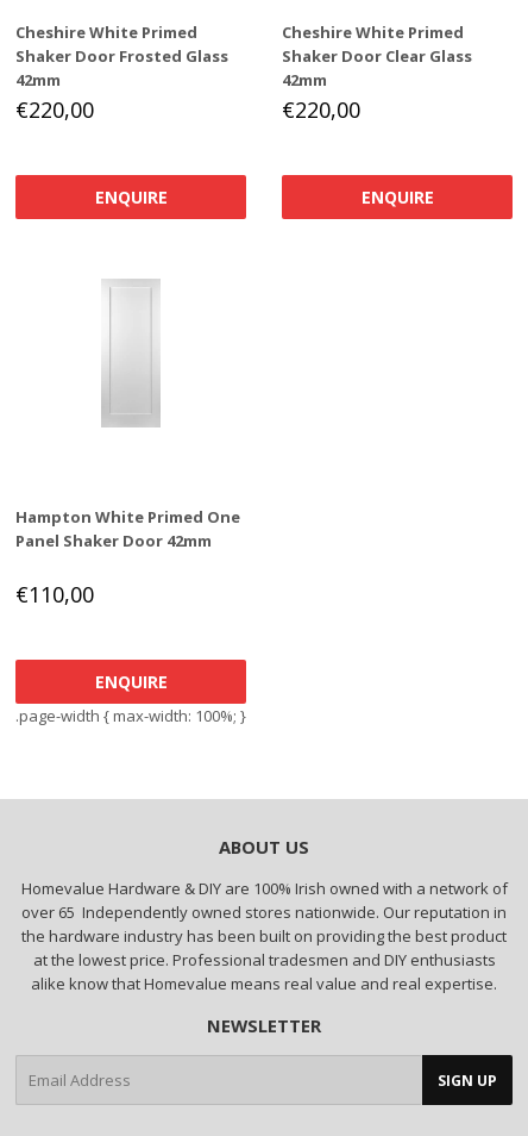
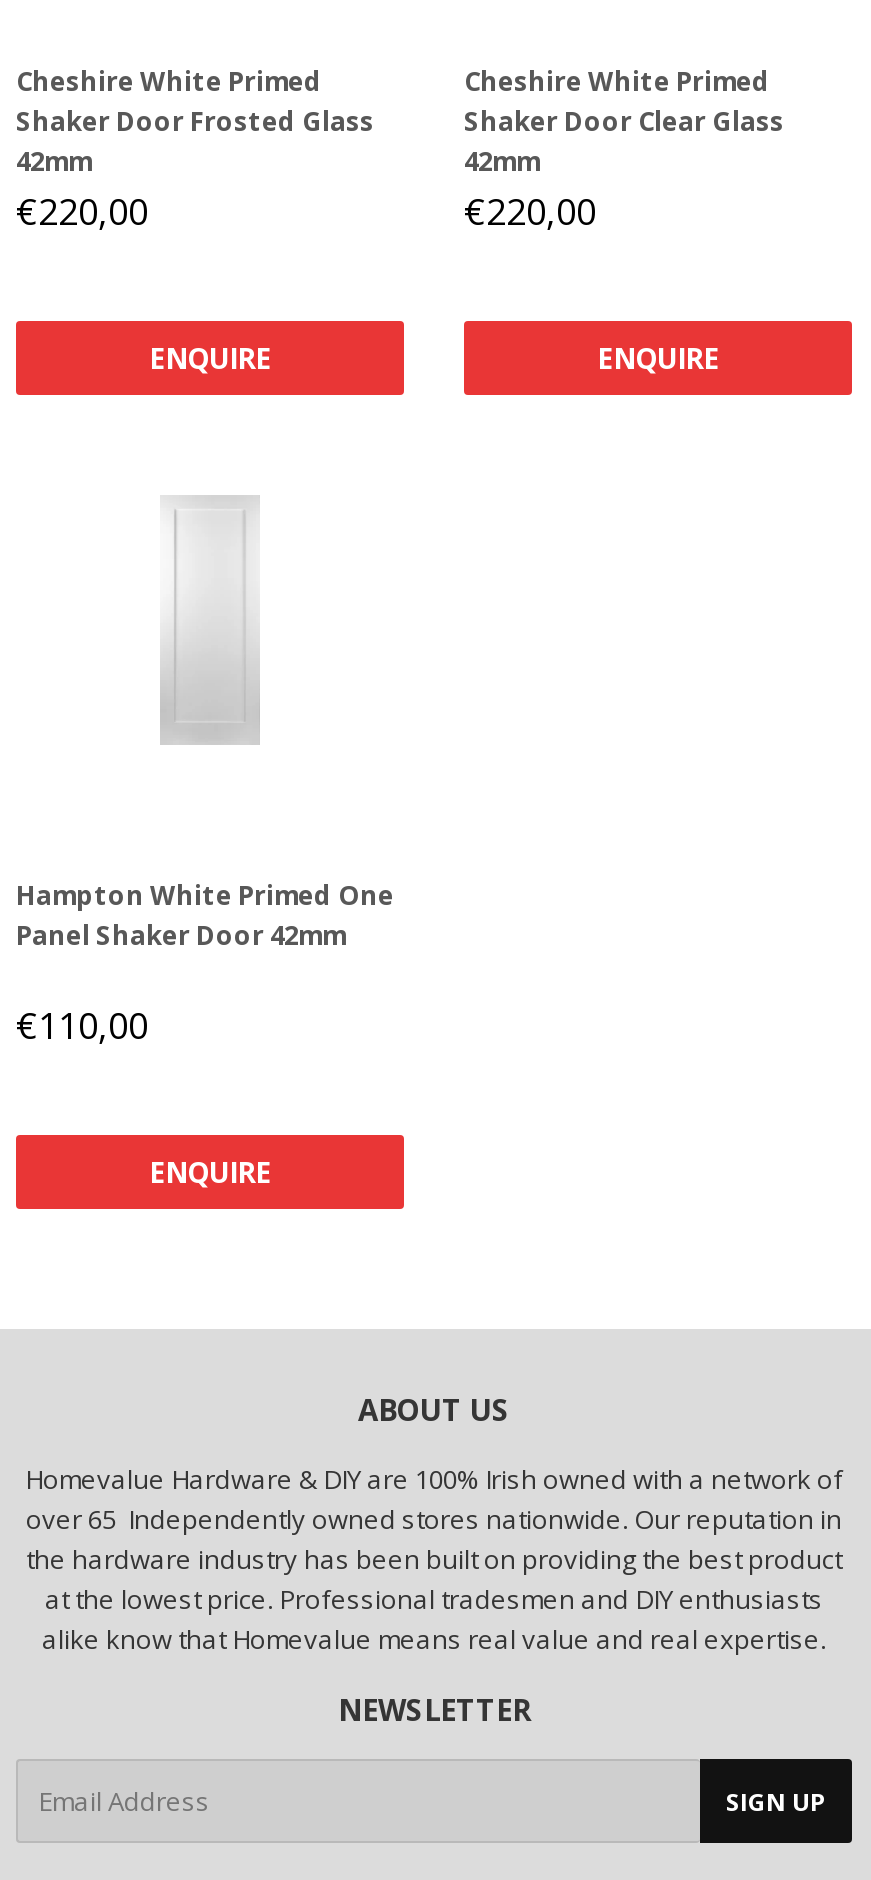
- .page-width { max-width: 100%; }
